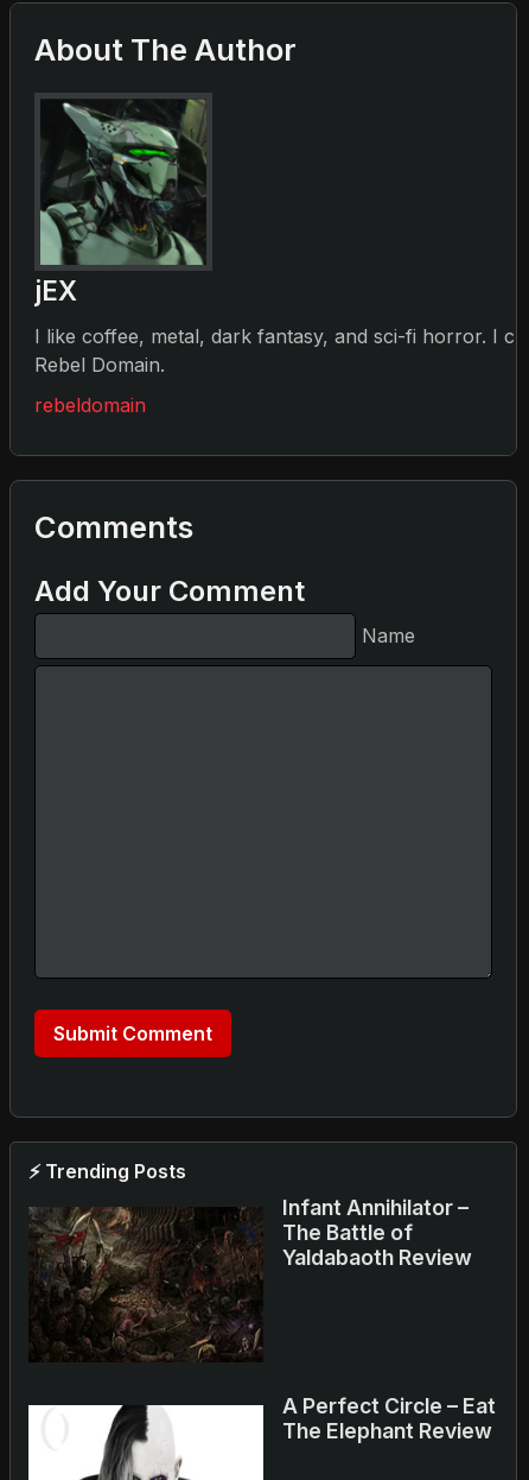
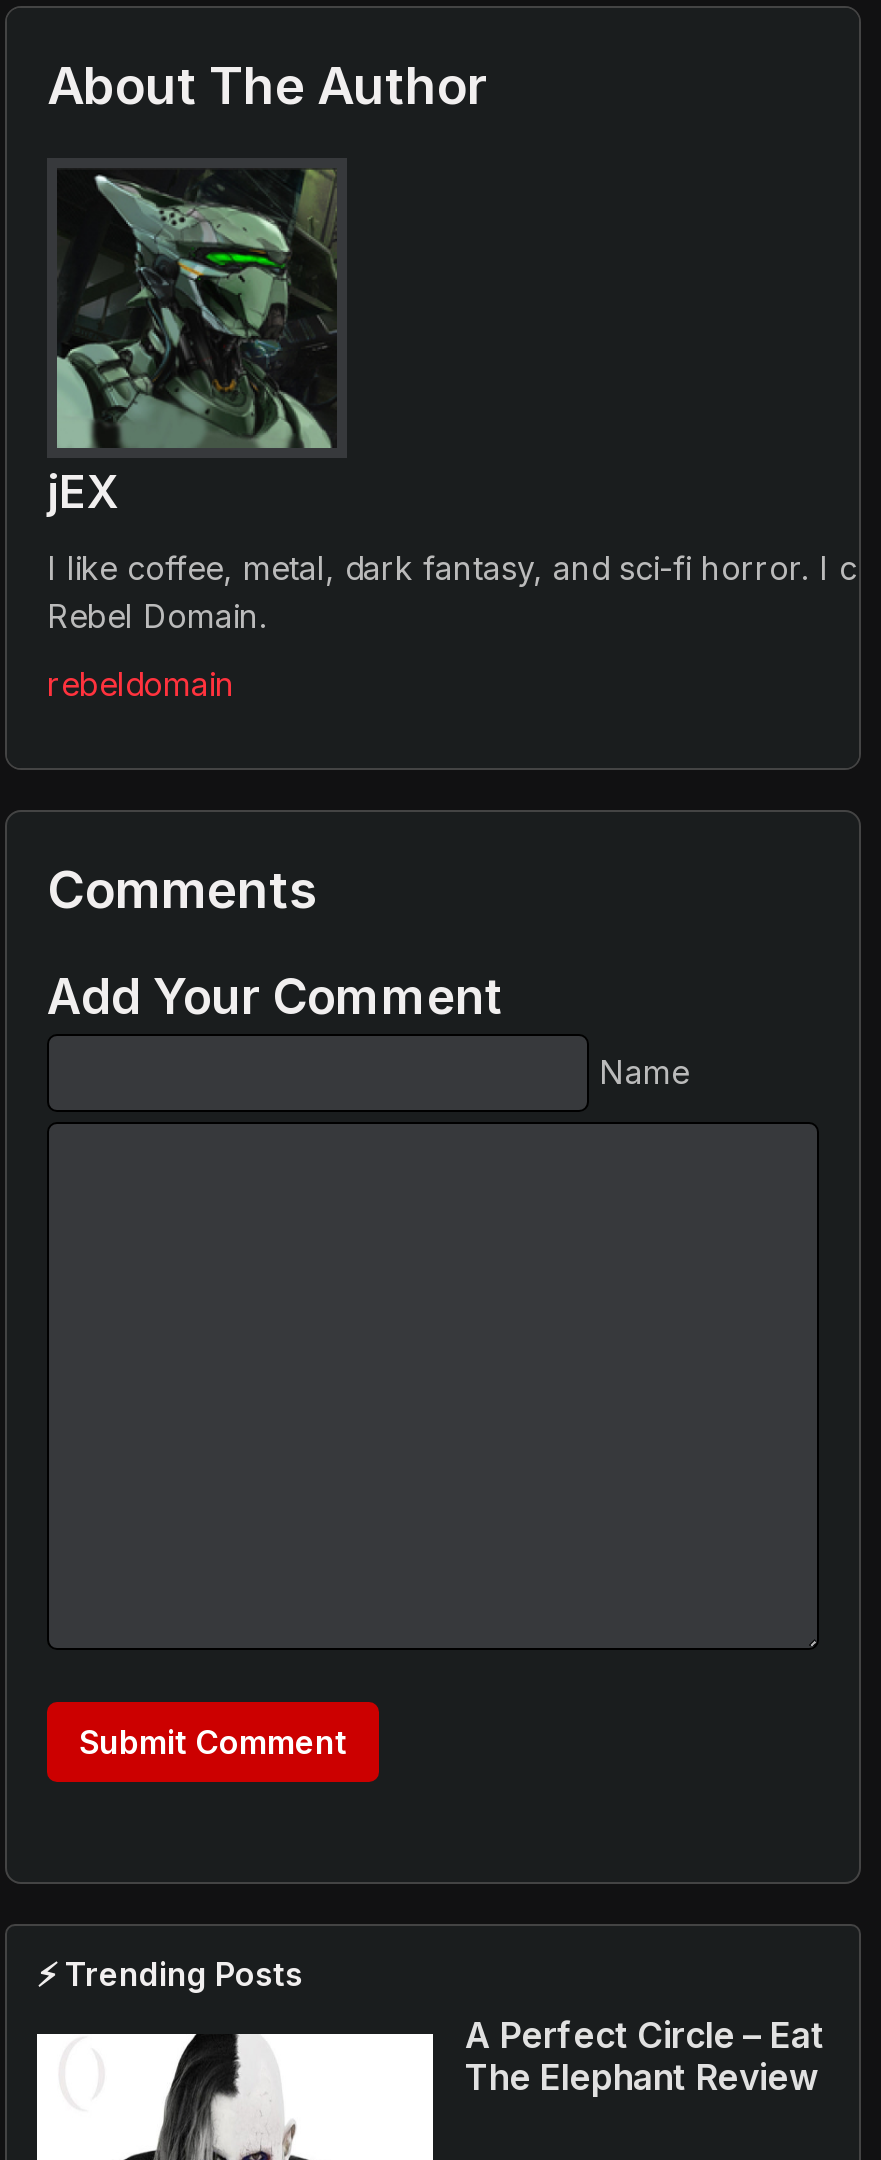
- [image]
- Infant Annihilator –
- The Battle of
- Yaldabaoth Review
